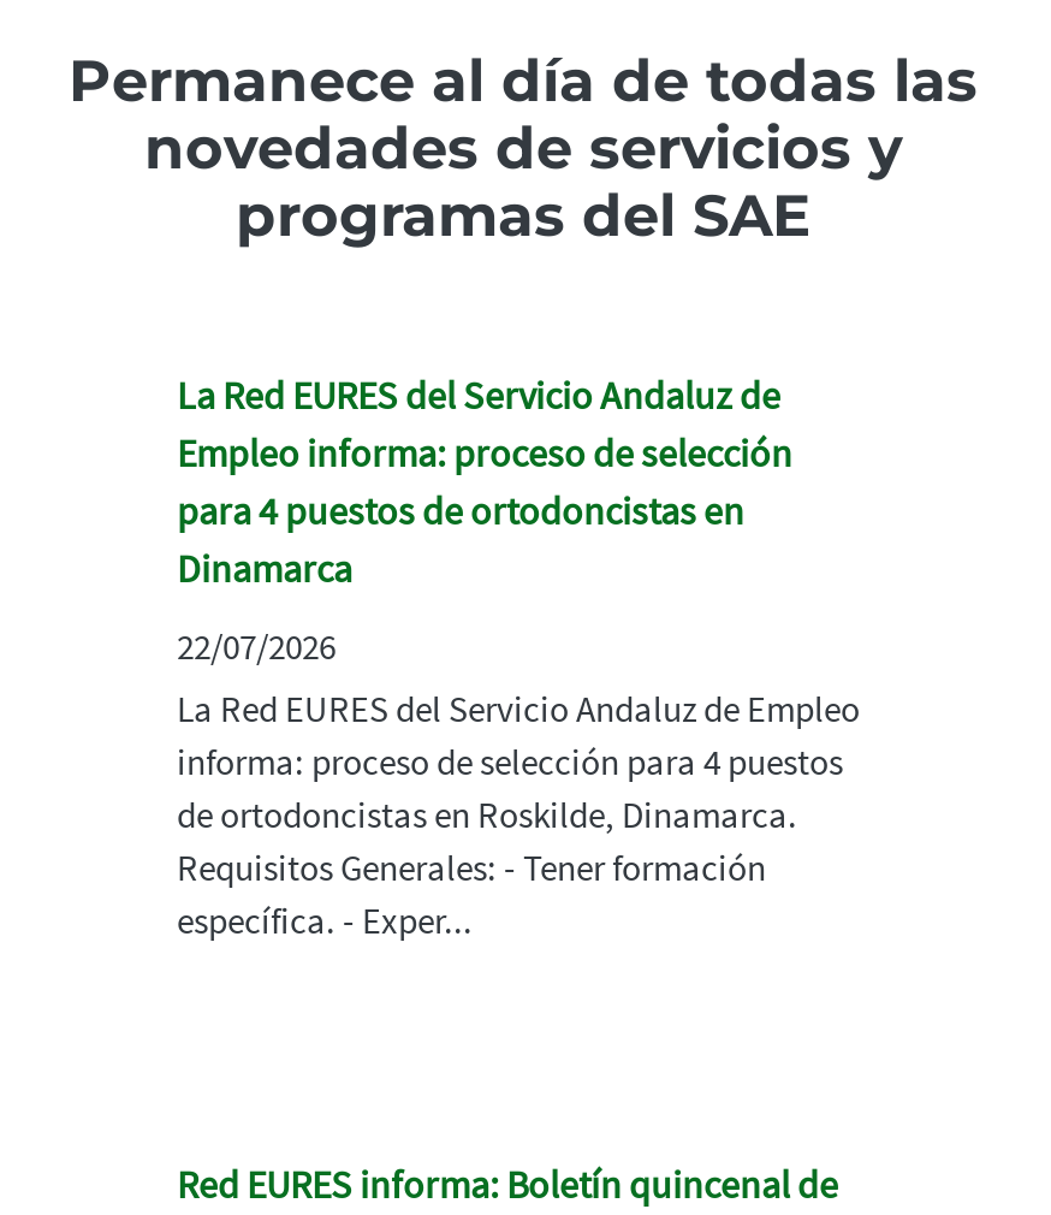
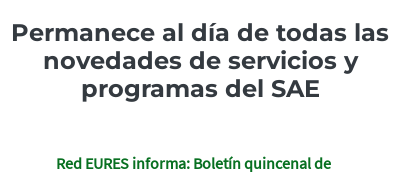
- La Red EURES del Servicio Andaluz de
- Empleo informa: proceso de selección
- para 4 puestos de ortodoncistas en
- Dinamarca
- 22/07/2026
- La Red EURES del Servicio Andaluz de Empleo
- informa: proceso de selección para 4 puestos
- de ortodoncistas en Roskilde, Dinamarca.
- Requisitos Generales: - Tener formación
- específica. - Exper...
